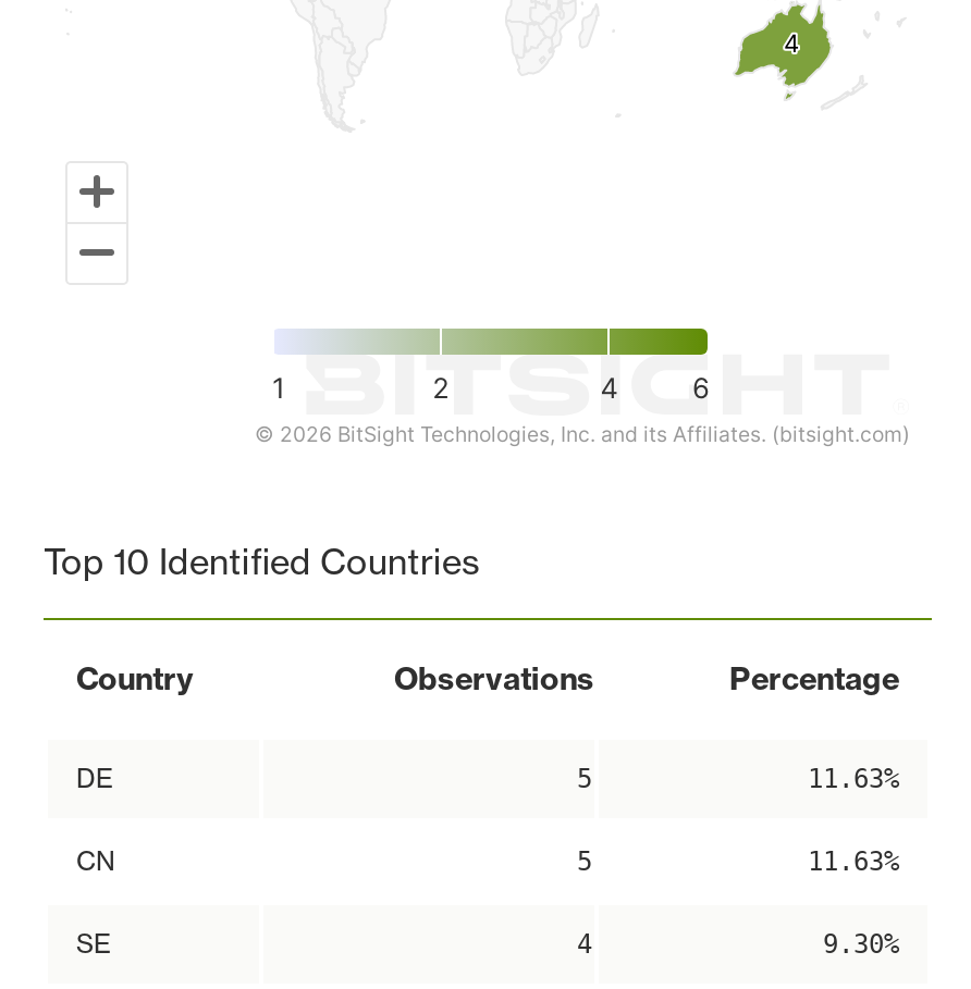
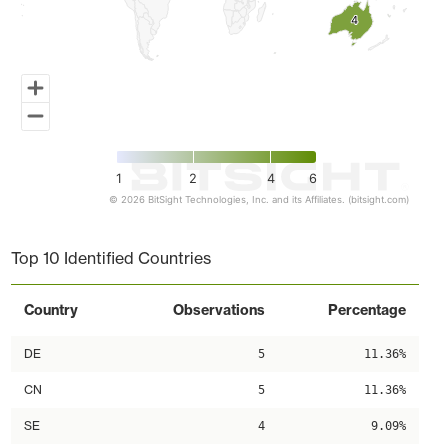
- 11.63%
+ 11.36%

- 11.63%
+ 11.36%

- 9.30%
+ 9.09%
